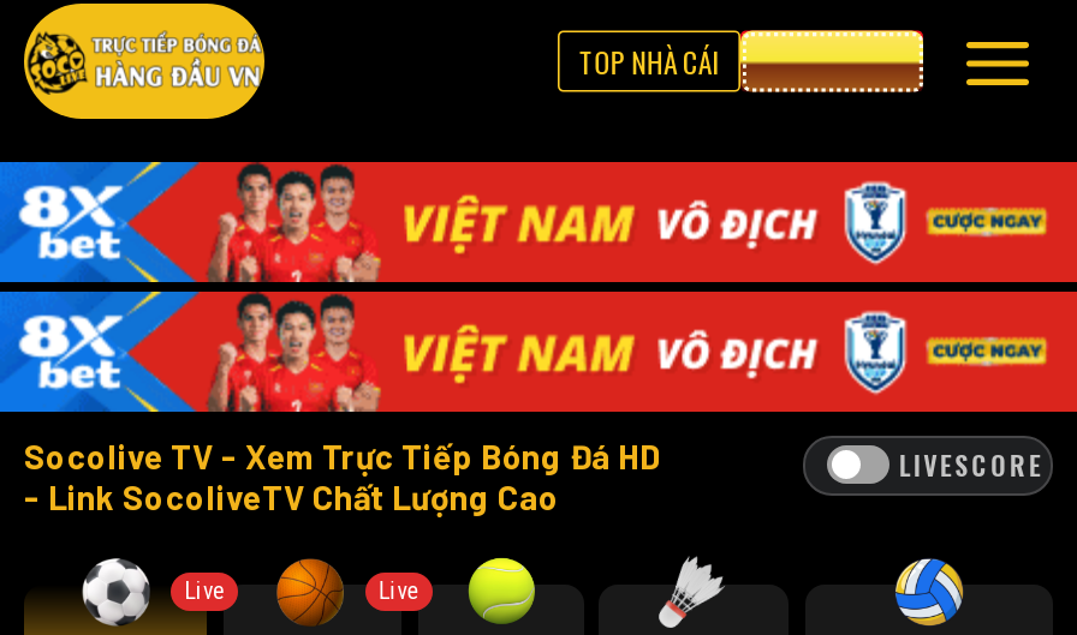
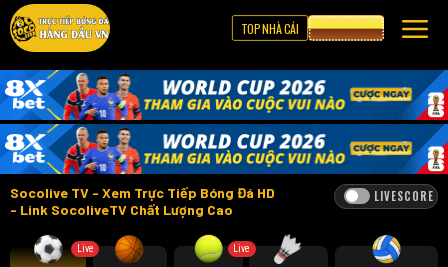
- [image]
+ [image]

- Live

+ Live
